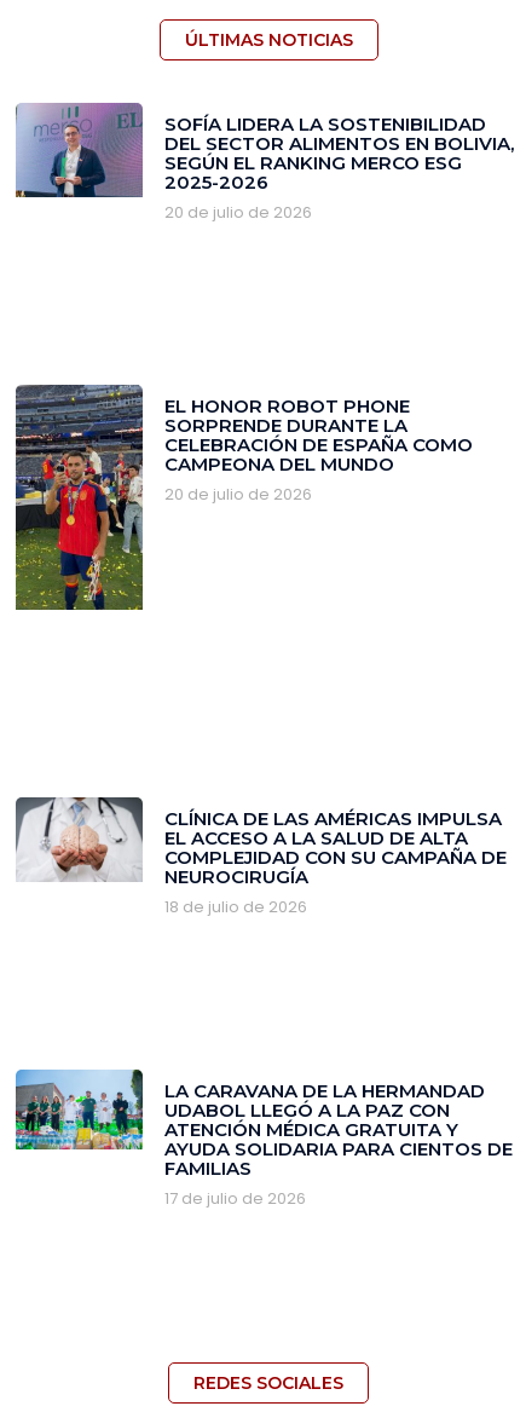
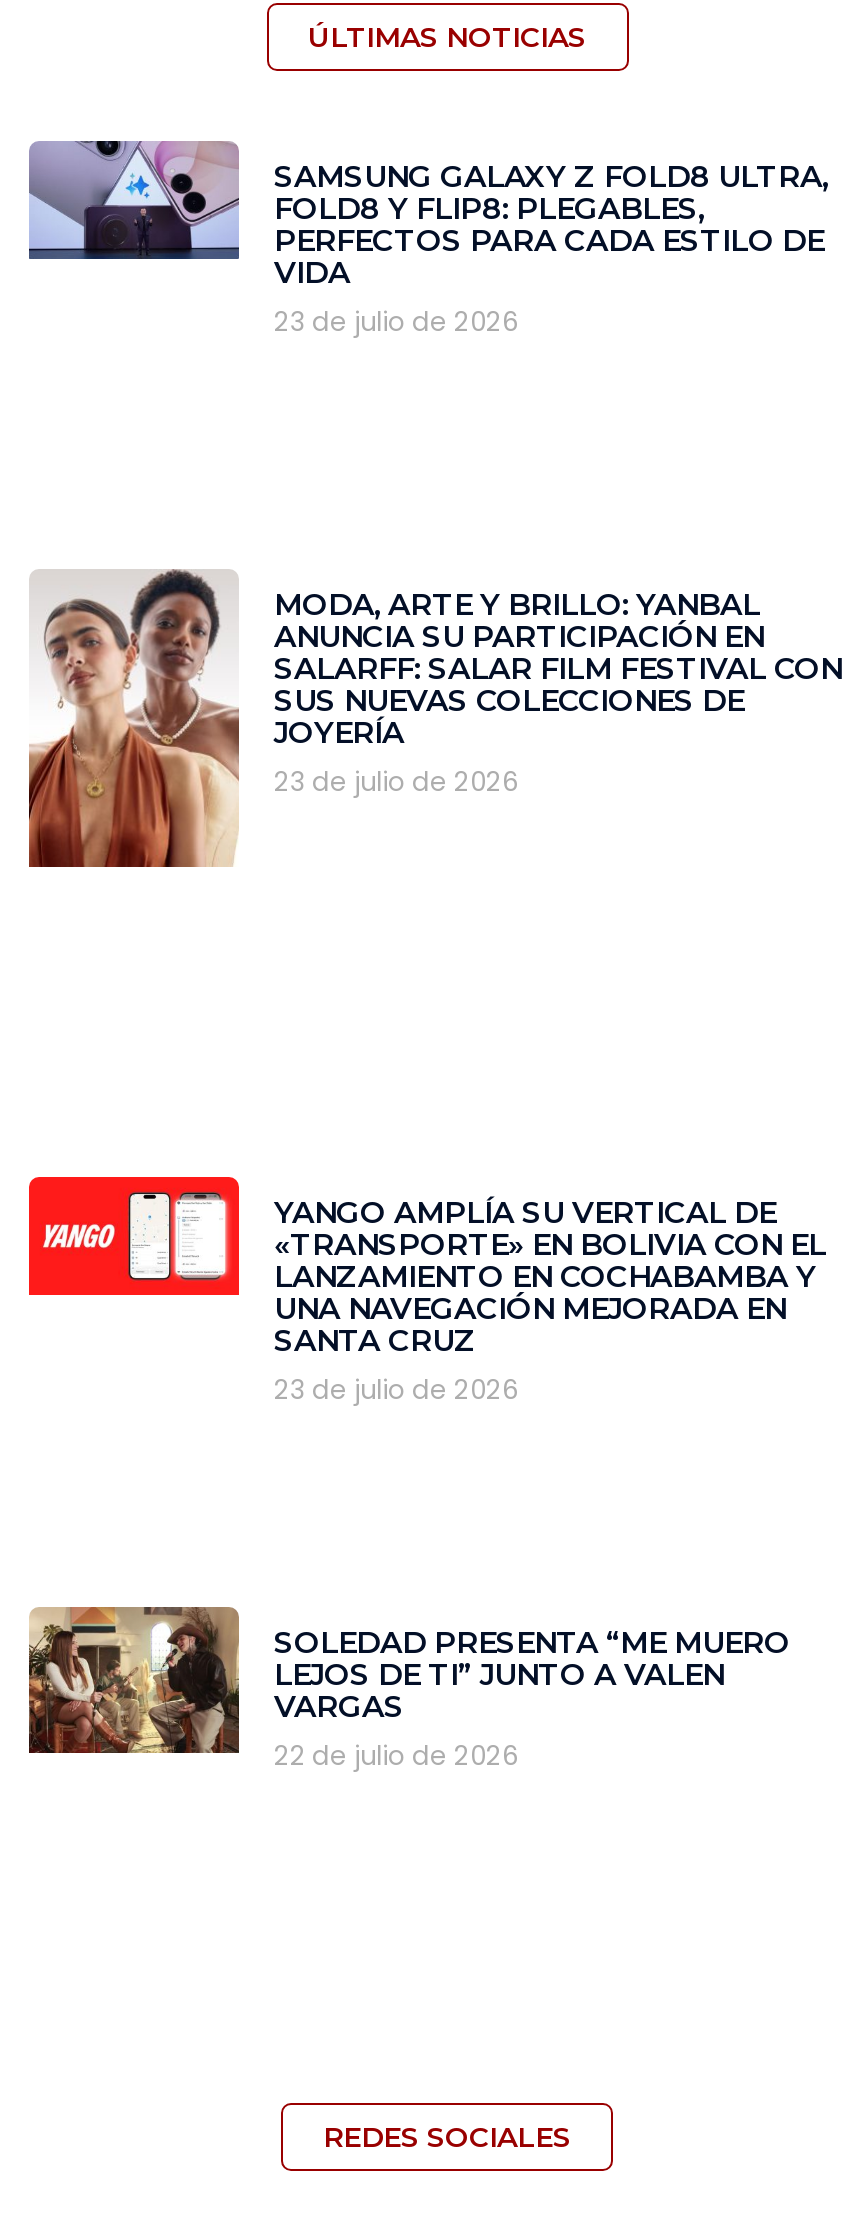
- [image]
- SOFÍA LIDERA LA SOSTENIBILIDAD
- DEL SECTOR ALIMENTOS EN BOLIVIA,
- SEGÚN EL RANKING MERCO ESG
- 2025-2026
- 20 de julio de 2026
+ [image]
+ SAMSUNG GALAXY Z FOLD8 ULTRA,
+ FOLD8 Y FLIP8: PLEGABLES,
+ PERFECTOS PARA CADA ESTILO DE
+ VIDA
+ 23 de julio de 2026

- [image]
- EL HONOR ROBOT PHONE
- SORPRENDE DURANTE LA
- CELEBRACIÓN DE ESPAÑA COMO
- CAMPEONA DEL MUNDO
- 20 de julio de 2026
+ [image]
+ MODA, ARTE Y BRILLO: YANBAL
+ ANUNCIA SU PARTICIPACIÓN EN
+ SALARFF: SALAR FILM FESTIVAL CON
+ SUS NUEVAS COLECCIONES DE
+ JOYERÍA
+ 23 de julio de 2026

- [image]
- CLÍNICA DE LAS AMÉRICAS IMPULSA
- EL ACCESO A LA SALUD DE ALTA
- COMPLEJIDAD CON SU CAMPAÑA DE
- NEUROCIRUGÍA
- 18 de julio de 2026
+ [image]
+ YANGO AMPLÍA SU VERTICAL DE
+ «TRANSPORTE» EN BOLIVIA CON EL
+ LANZAMIENTO EN COCHABAMBA Y
+ UNA NAVEGACIÓN MEJORADA EN
+ SANTA CRUZ
+ 23 de julio de 2026

- [image]
- LA CARAVANA DE LA HERMANDAD
- UDABOL LLEGÓ A LA PAZ CON
- ATENCIÓN MÉDICA GRATUITA Y
- AYUDA SOLIDARIA PARA CIENTOS DE
- FAMILIAS
- 17 de julio de 2026
+ [image]
+ SOLEDAD PRESENTA “ME MUERO
+ LEJOS DE TI” JUNTO A VALEN
+ VARGAS
+ 22 de julio de 2026
